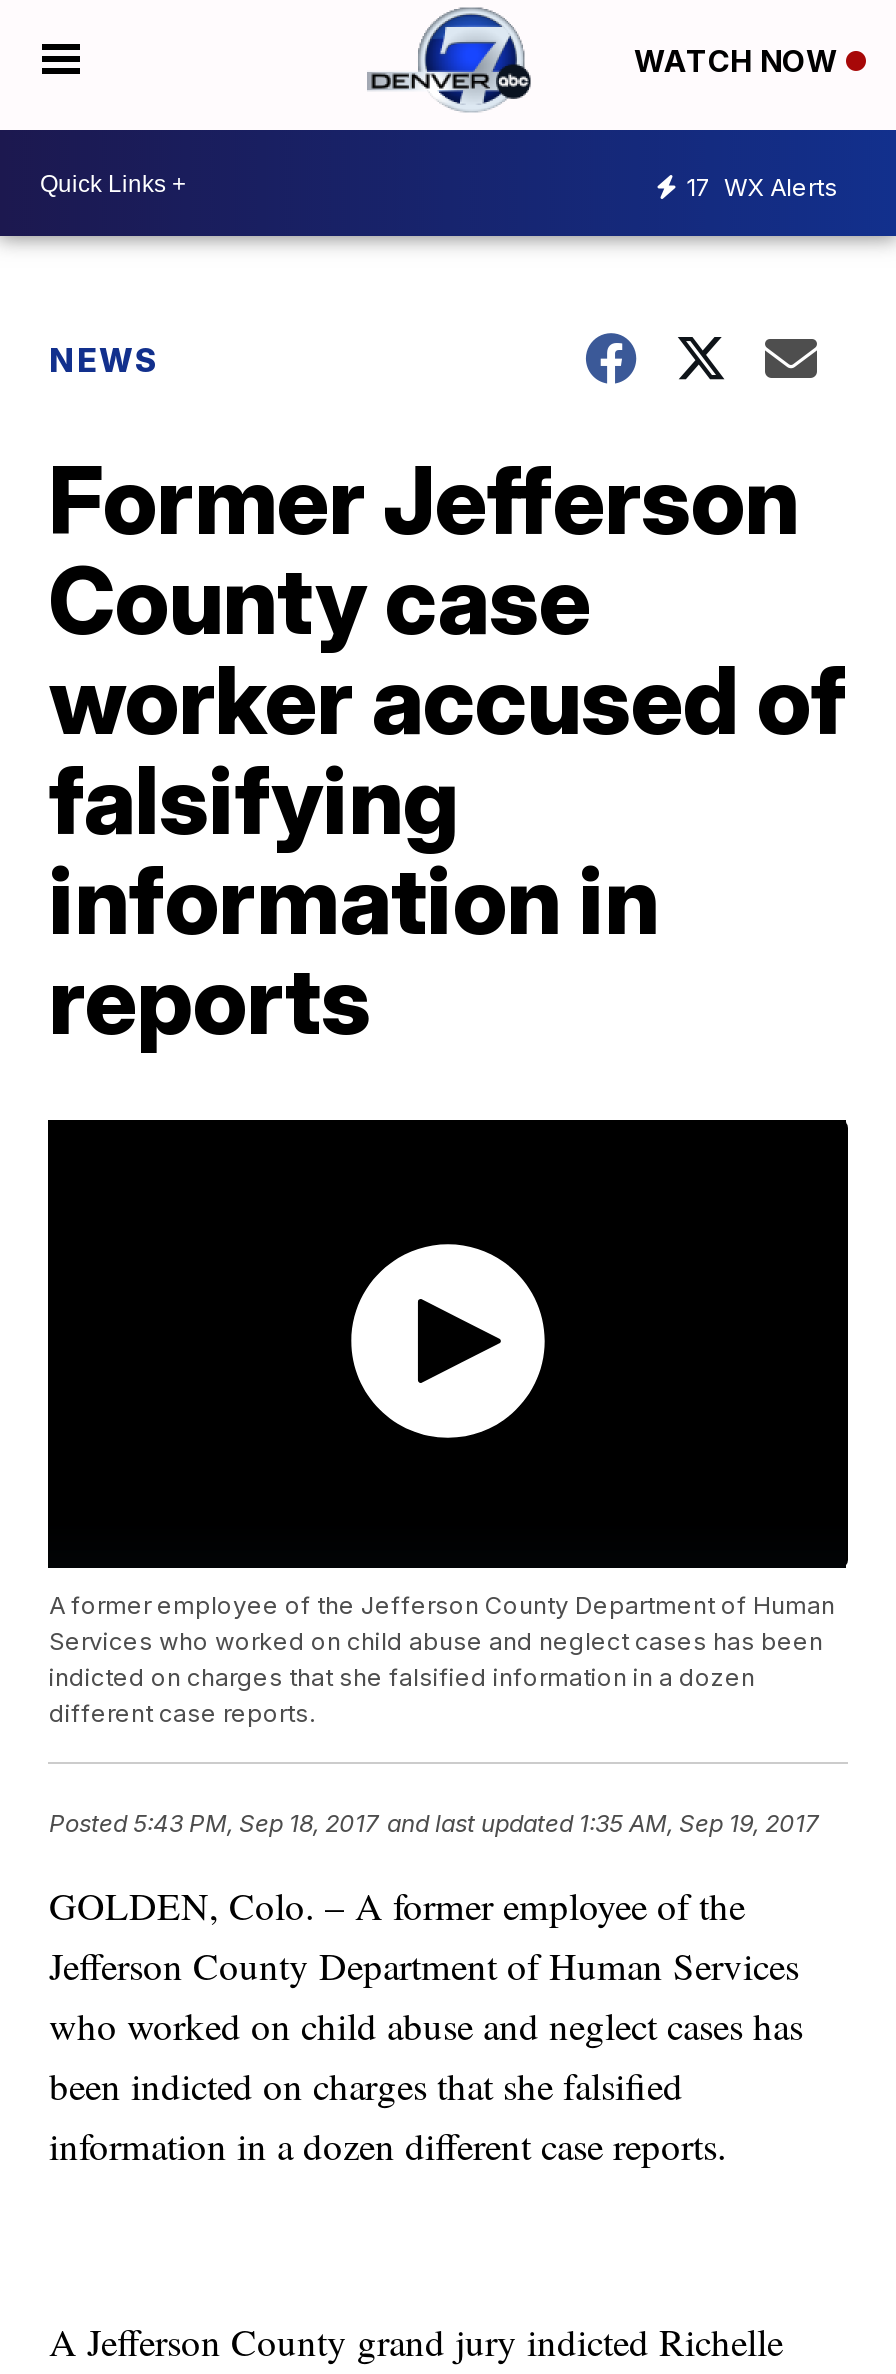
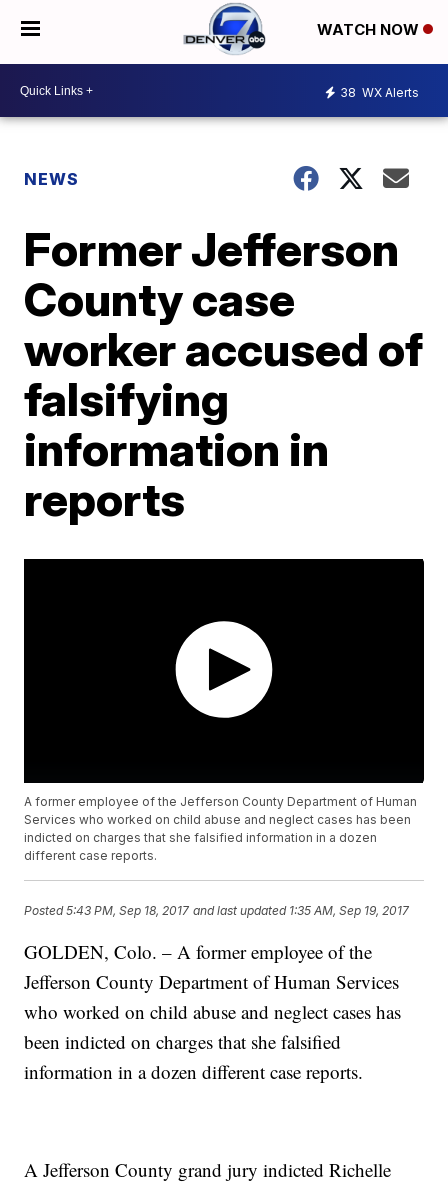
- 17 WX Alerts
+ 38 WX Alerts
